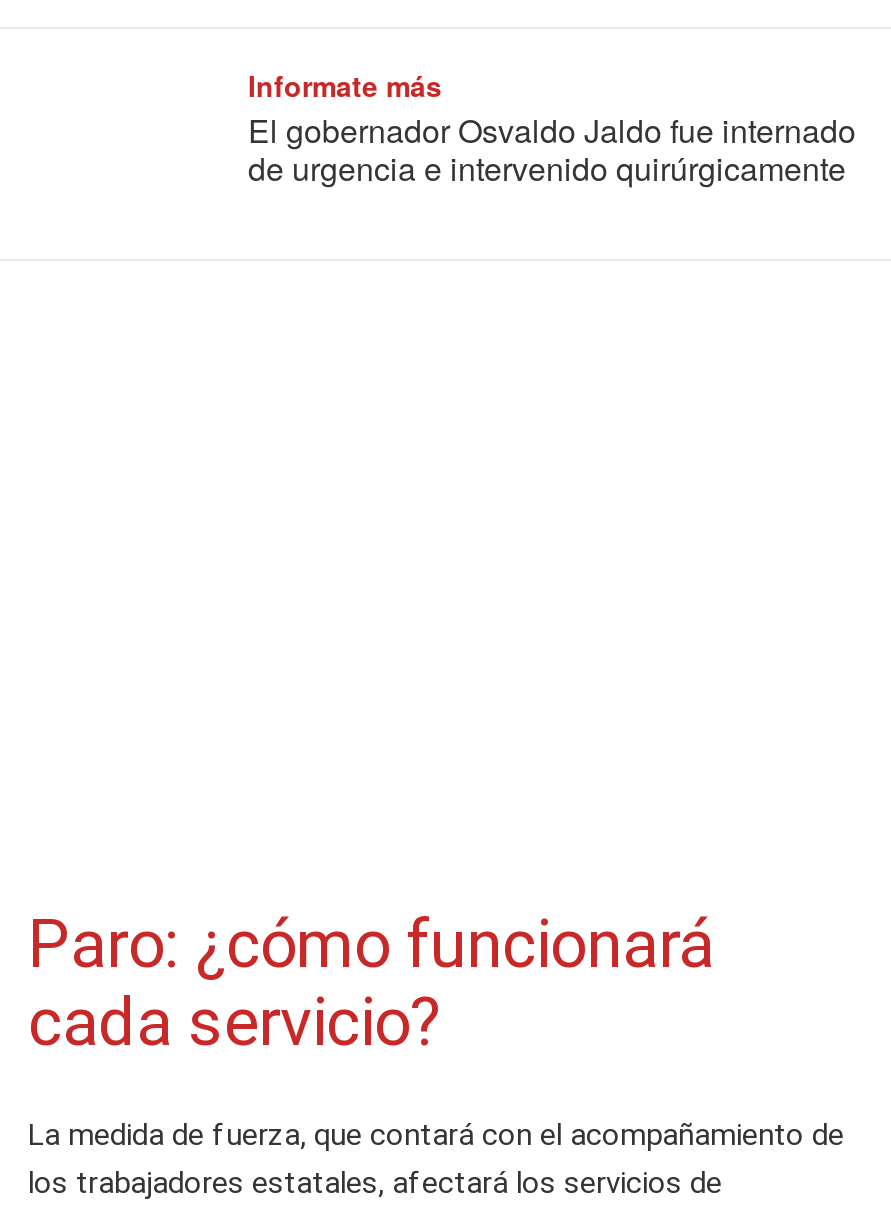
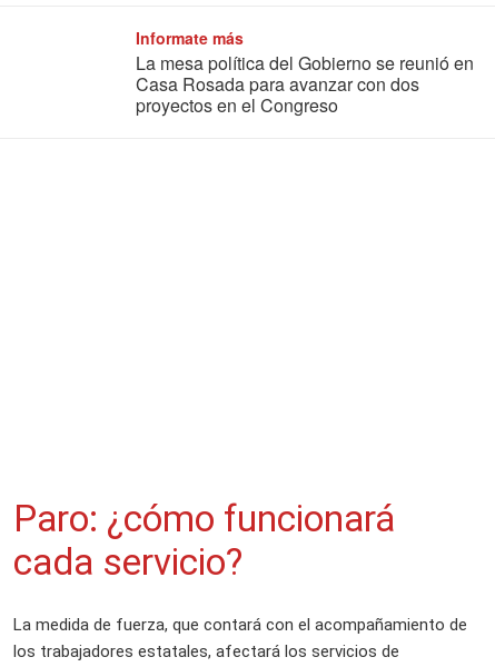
- El gobernador Osvaldo Jaldo fue internado
- de urgencia e intervenido quirúrgicamente
+ La mesa política del Gobierno se reunió en
+ Casa Rosada para avanzar con dos
+ proyectos en el Congreso
